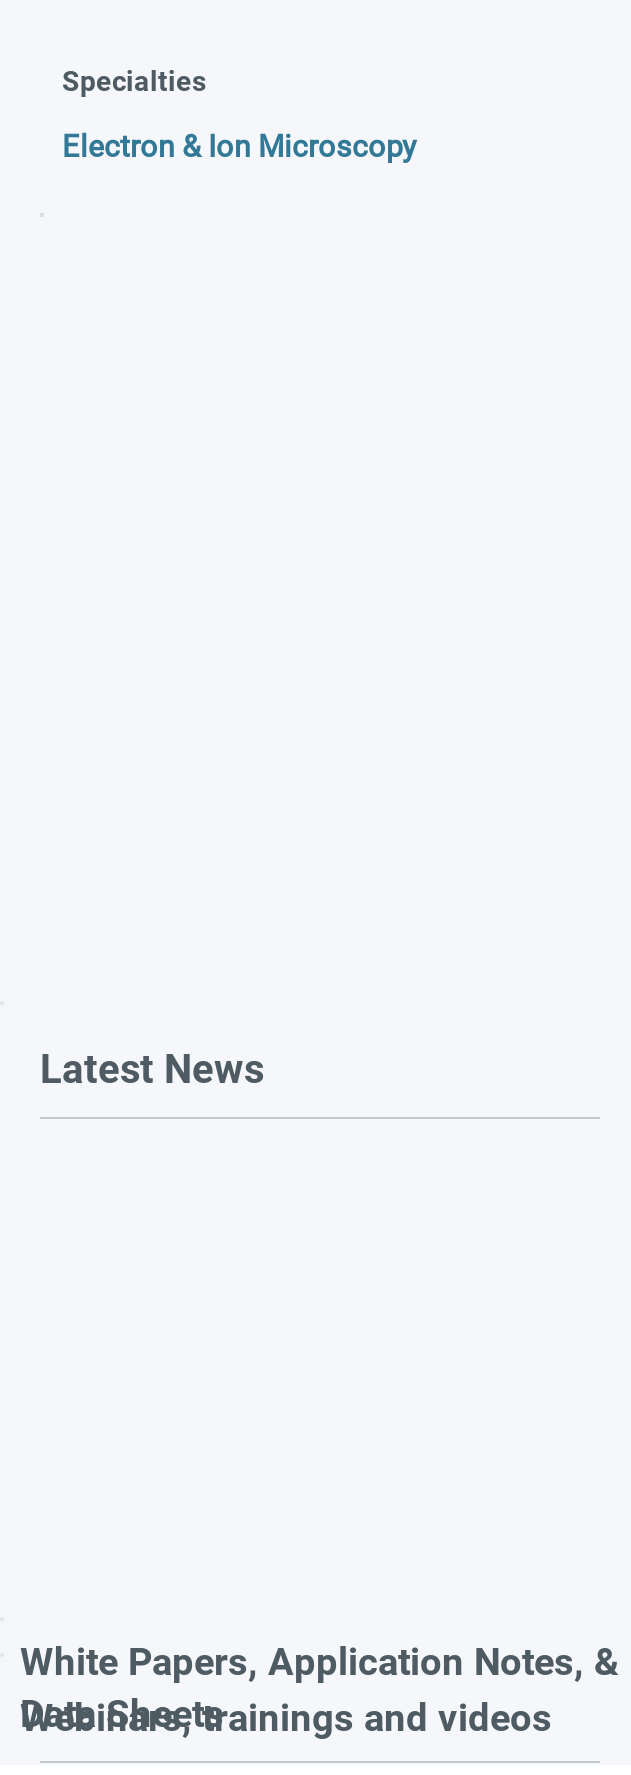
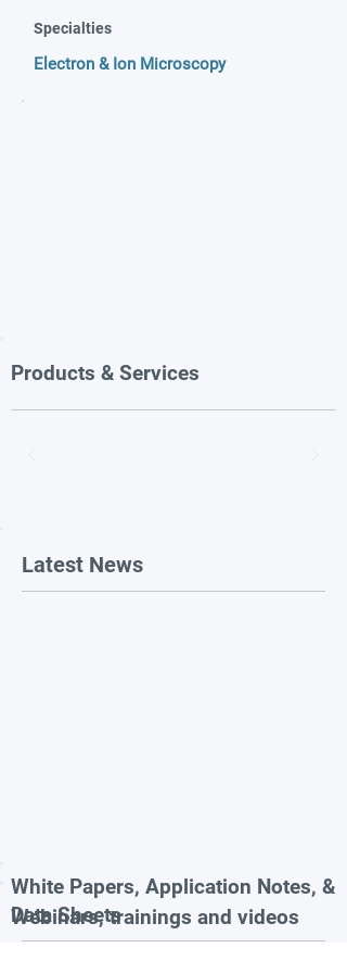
+ Products & Services
